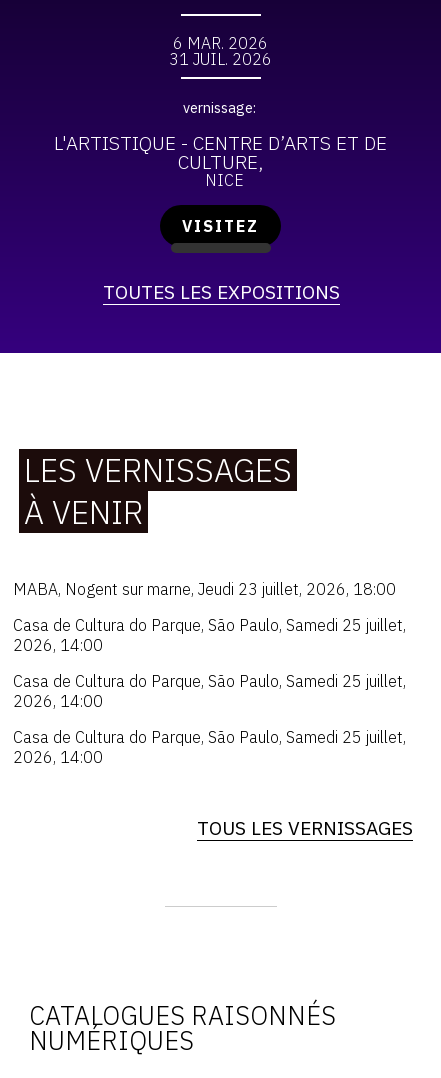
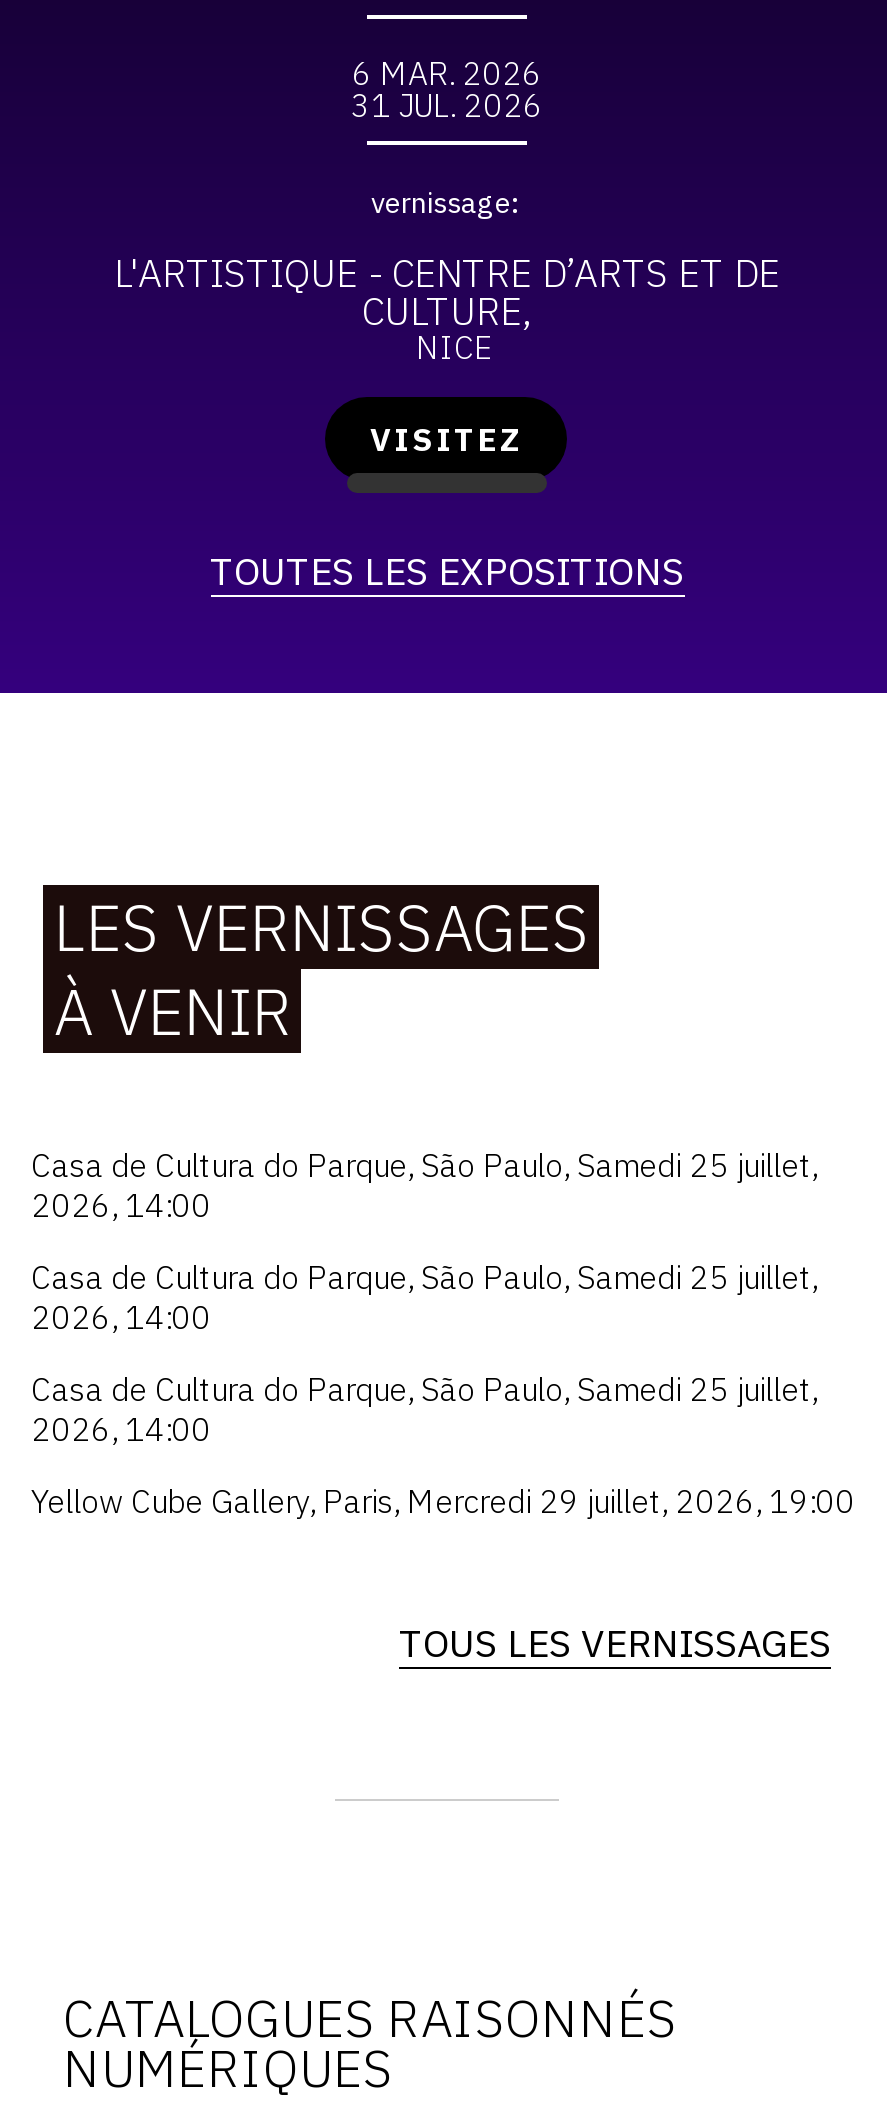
- 31 JUIL. 2026
+ 31 JUL. 2026

- MABA, Nogent sur marne, Jeudi 23 juillet, 2026, 18:00

moved up: Casa de Cultura do Parque, São Paulo, Samedi 25 juillet, | 2026, 14:00 | Casa de Cultura do Parque, São Paulo, Samedi 25 juillet, | 2026, 14:00 | Casa de Cultura do Parque, São Paulo, Samedi 25 juillet, | 2026, 14:00

+ Yellow Cube Gallery, Paris, Mercredi 29 juillet, 2026, 19:00
